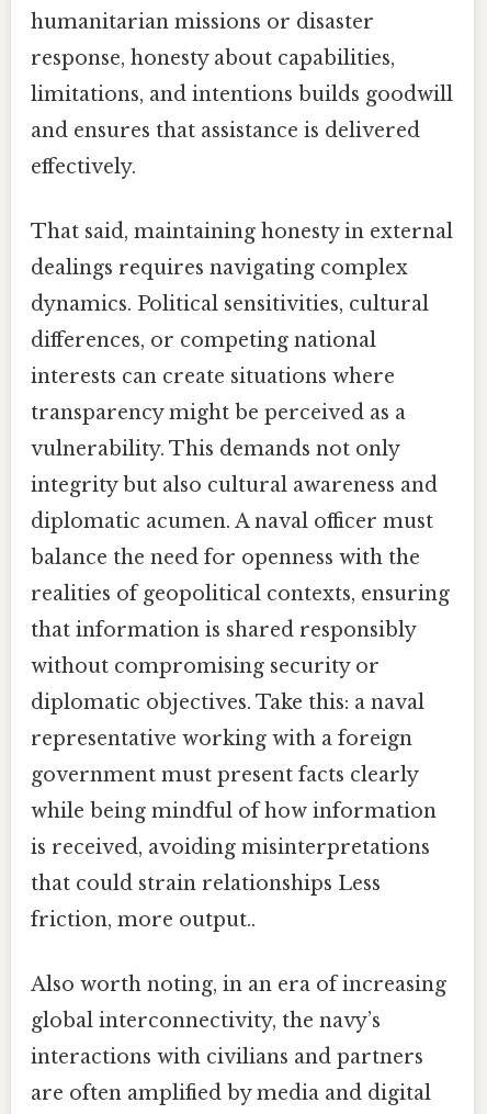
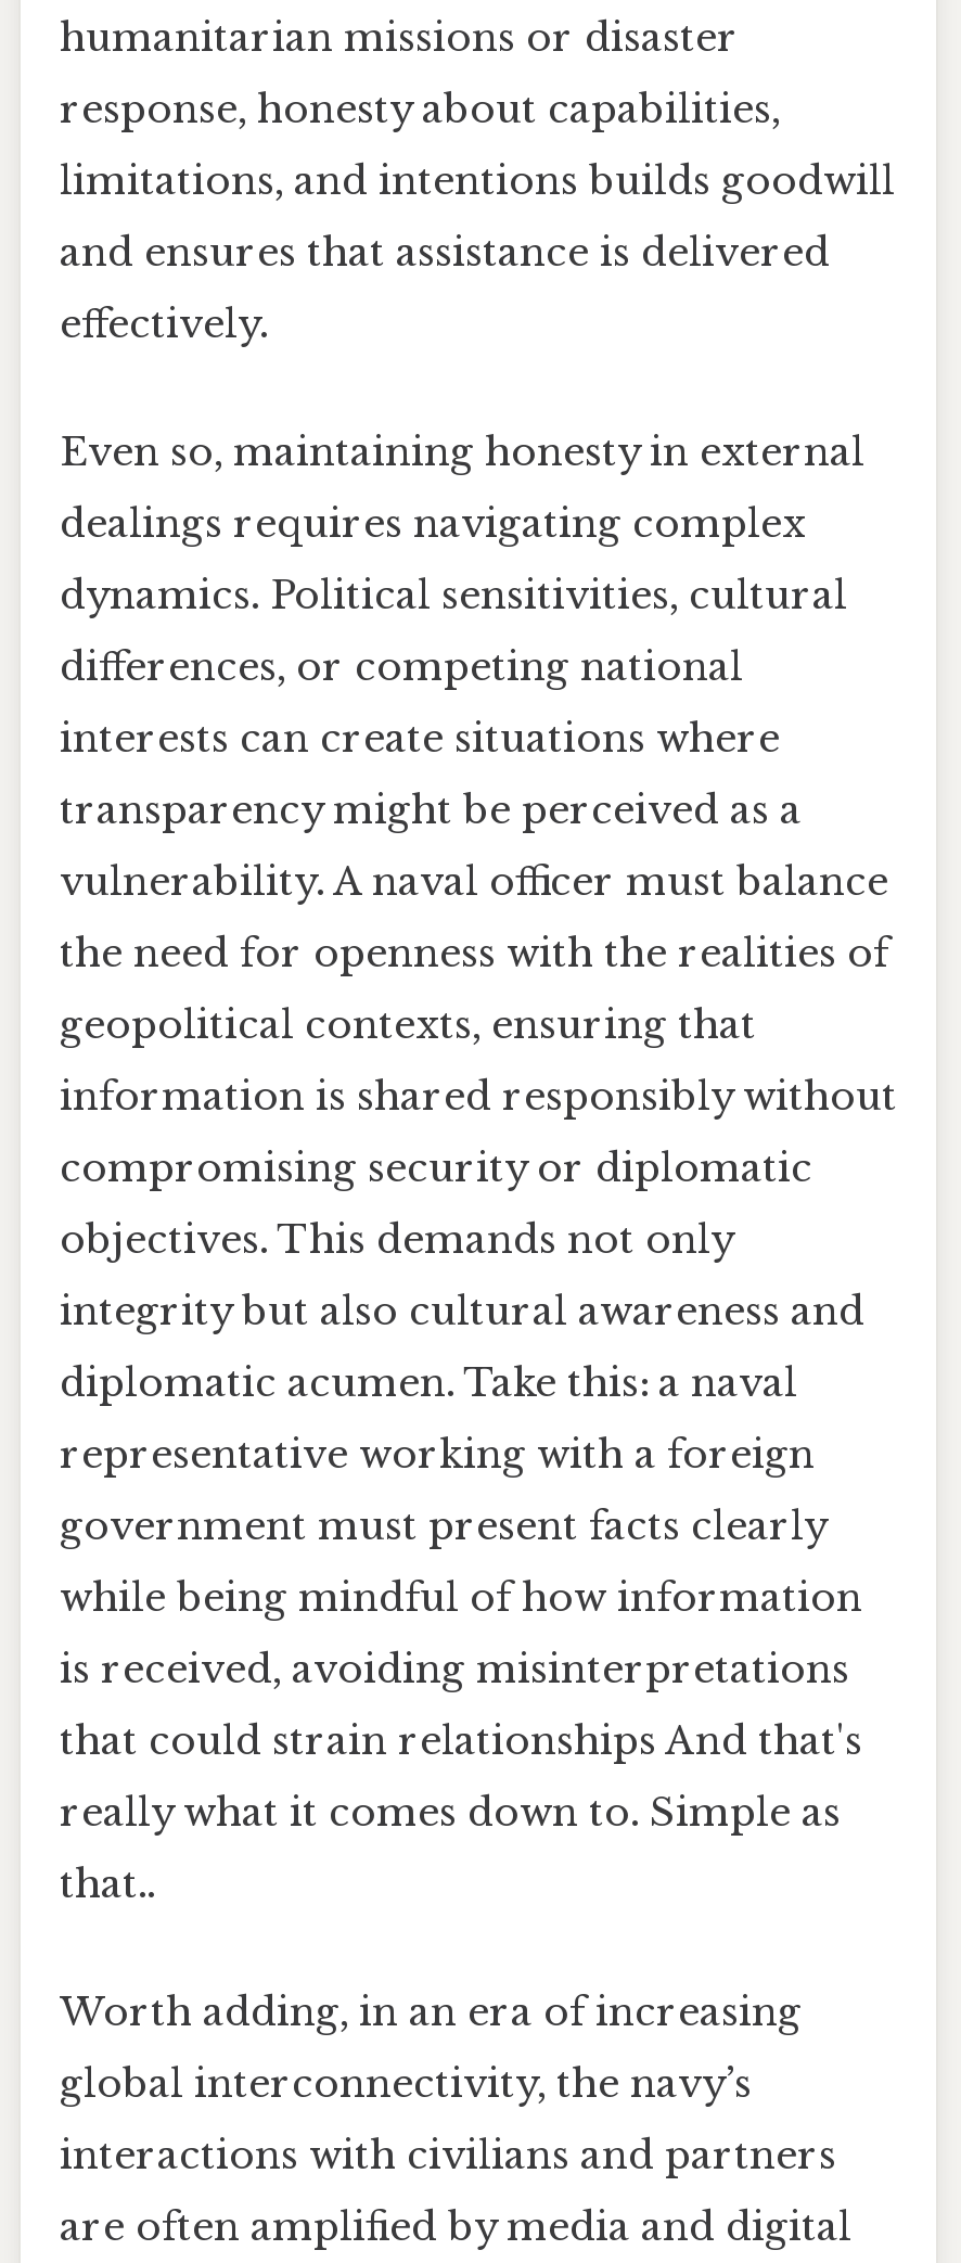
- That said, maintaining honesty in external
+ Even so, maintaining honesty in external

- vulnerability. This demands not only
+ vulnerability. A naval officer must balance
+ the need for openness with the realities of
+ geopolitical contexts, ensuring that
+ information is shared responsibly without
+ compromising security or diplomatic
+ objectives. This demands not only

moved down: integrity but also cultural awareness and

- diplomatic acumen. A naval officer must
- balance the need for openness with the
- realities of geopolitical contexts, ensuring
- that information is shared responsibly
- without compromising security or
- diplomatic objectives. Take this: a naval
+ diplomatic acumen. Take this: a naval

- that could strain relationships Less
- friction, more output..
- Also worth noting, in an era of increasing
+ that could strain relationships And that's
+ really what it comes down to. Simple as
+ that..
+ Worth adding, in an era of increasing
